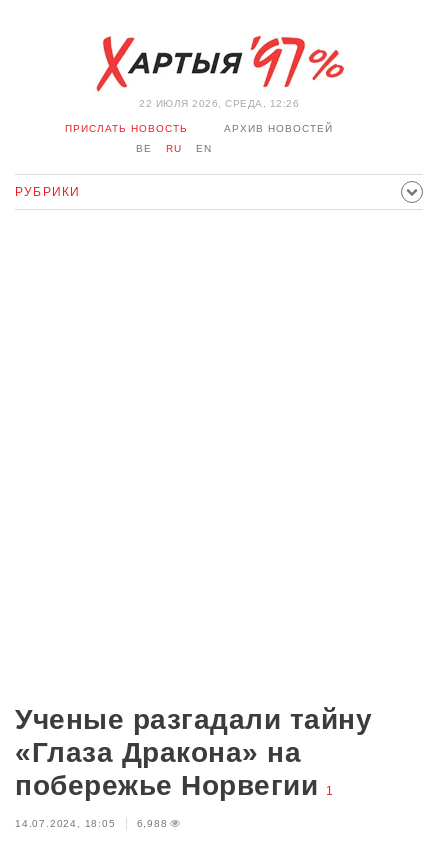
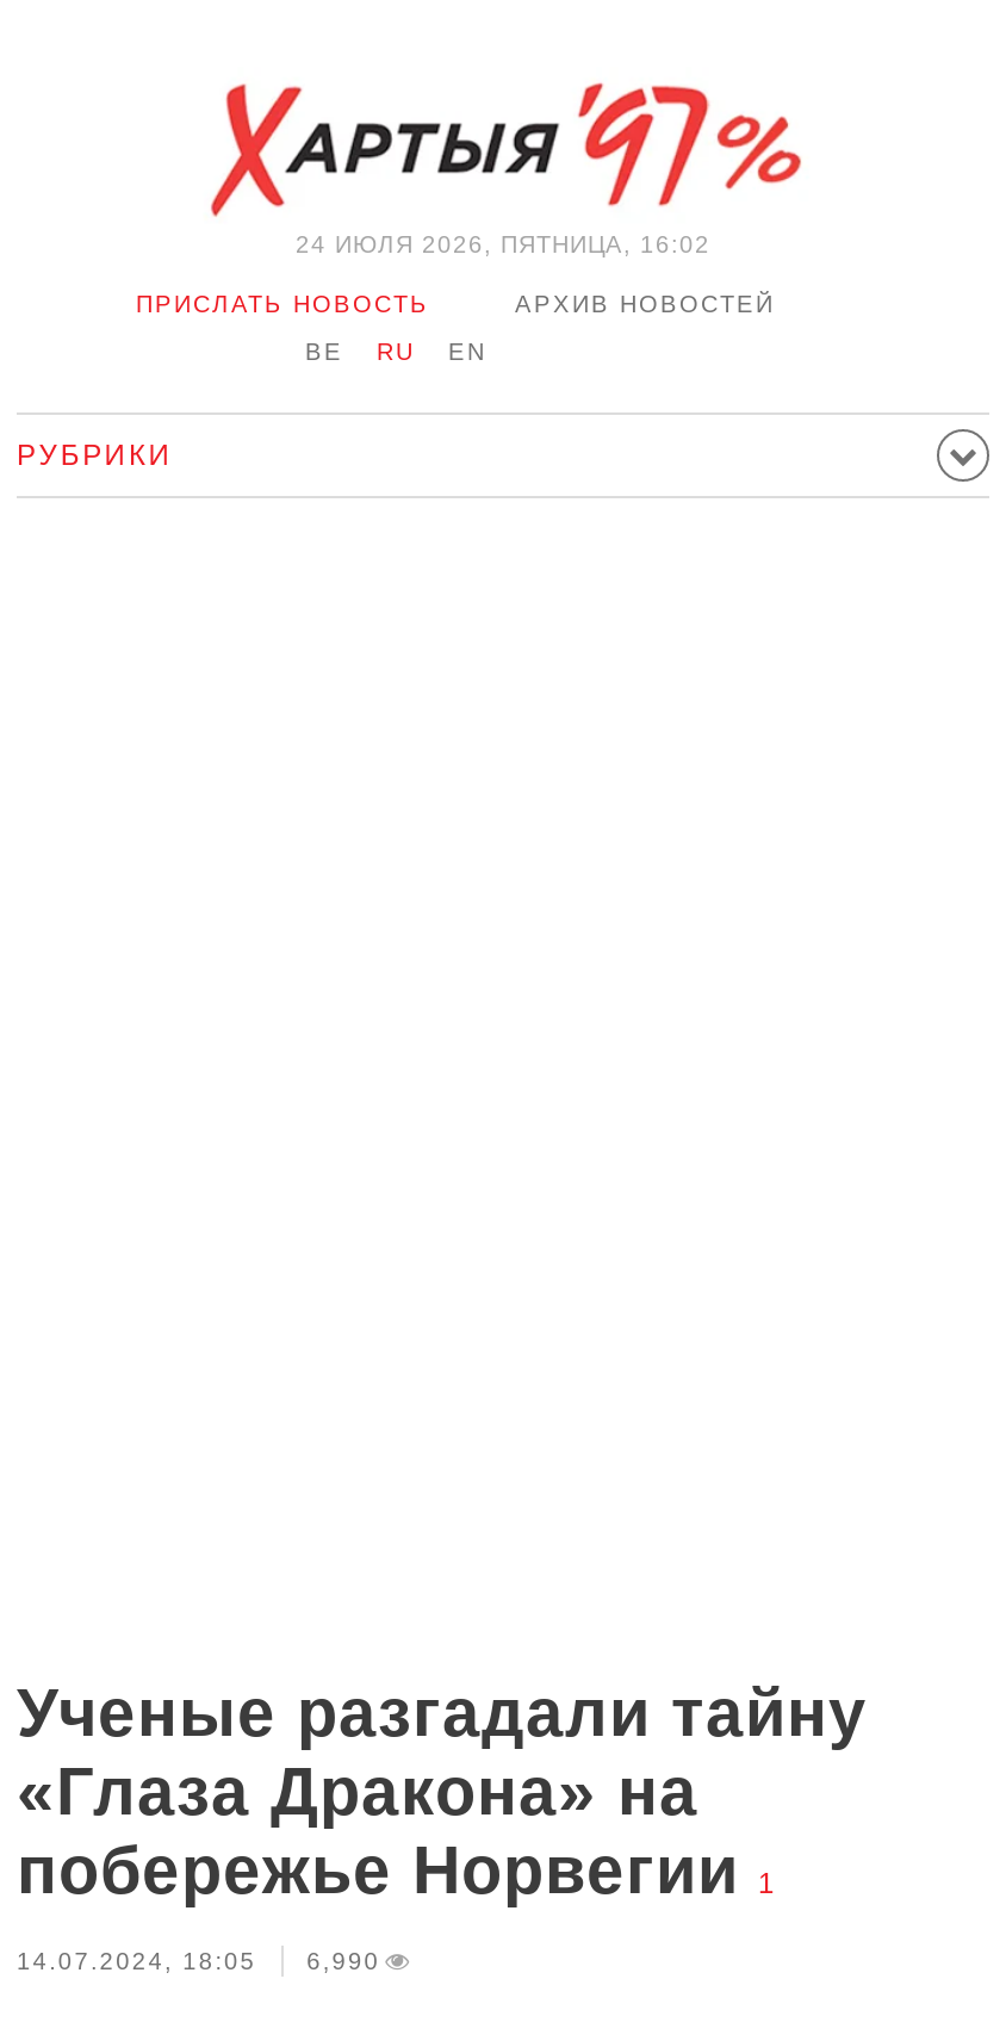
- 22 ИЮЛЯ 2026, СРЕДА, 12:26
+ 24 ИЮЛЯ 2026, ПЯТНИЦА, 16:02

- 14.07.2024, 18:05 6,988
+ 14.07.2024, 18:05 6,990
